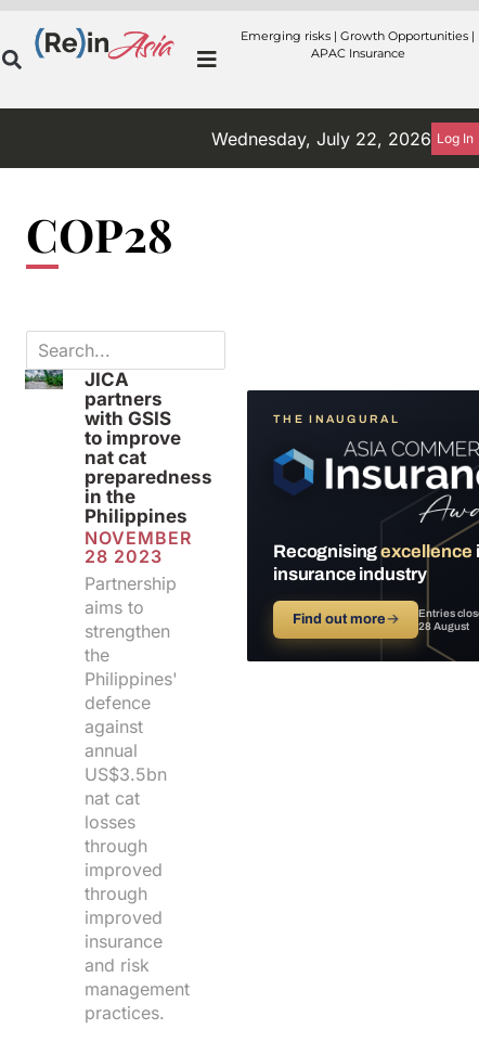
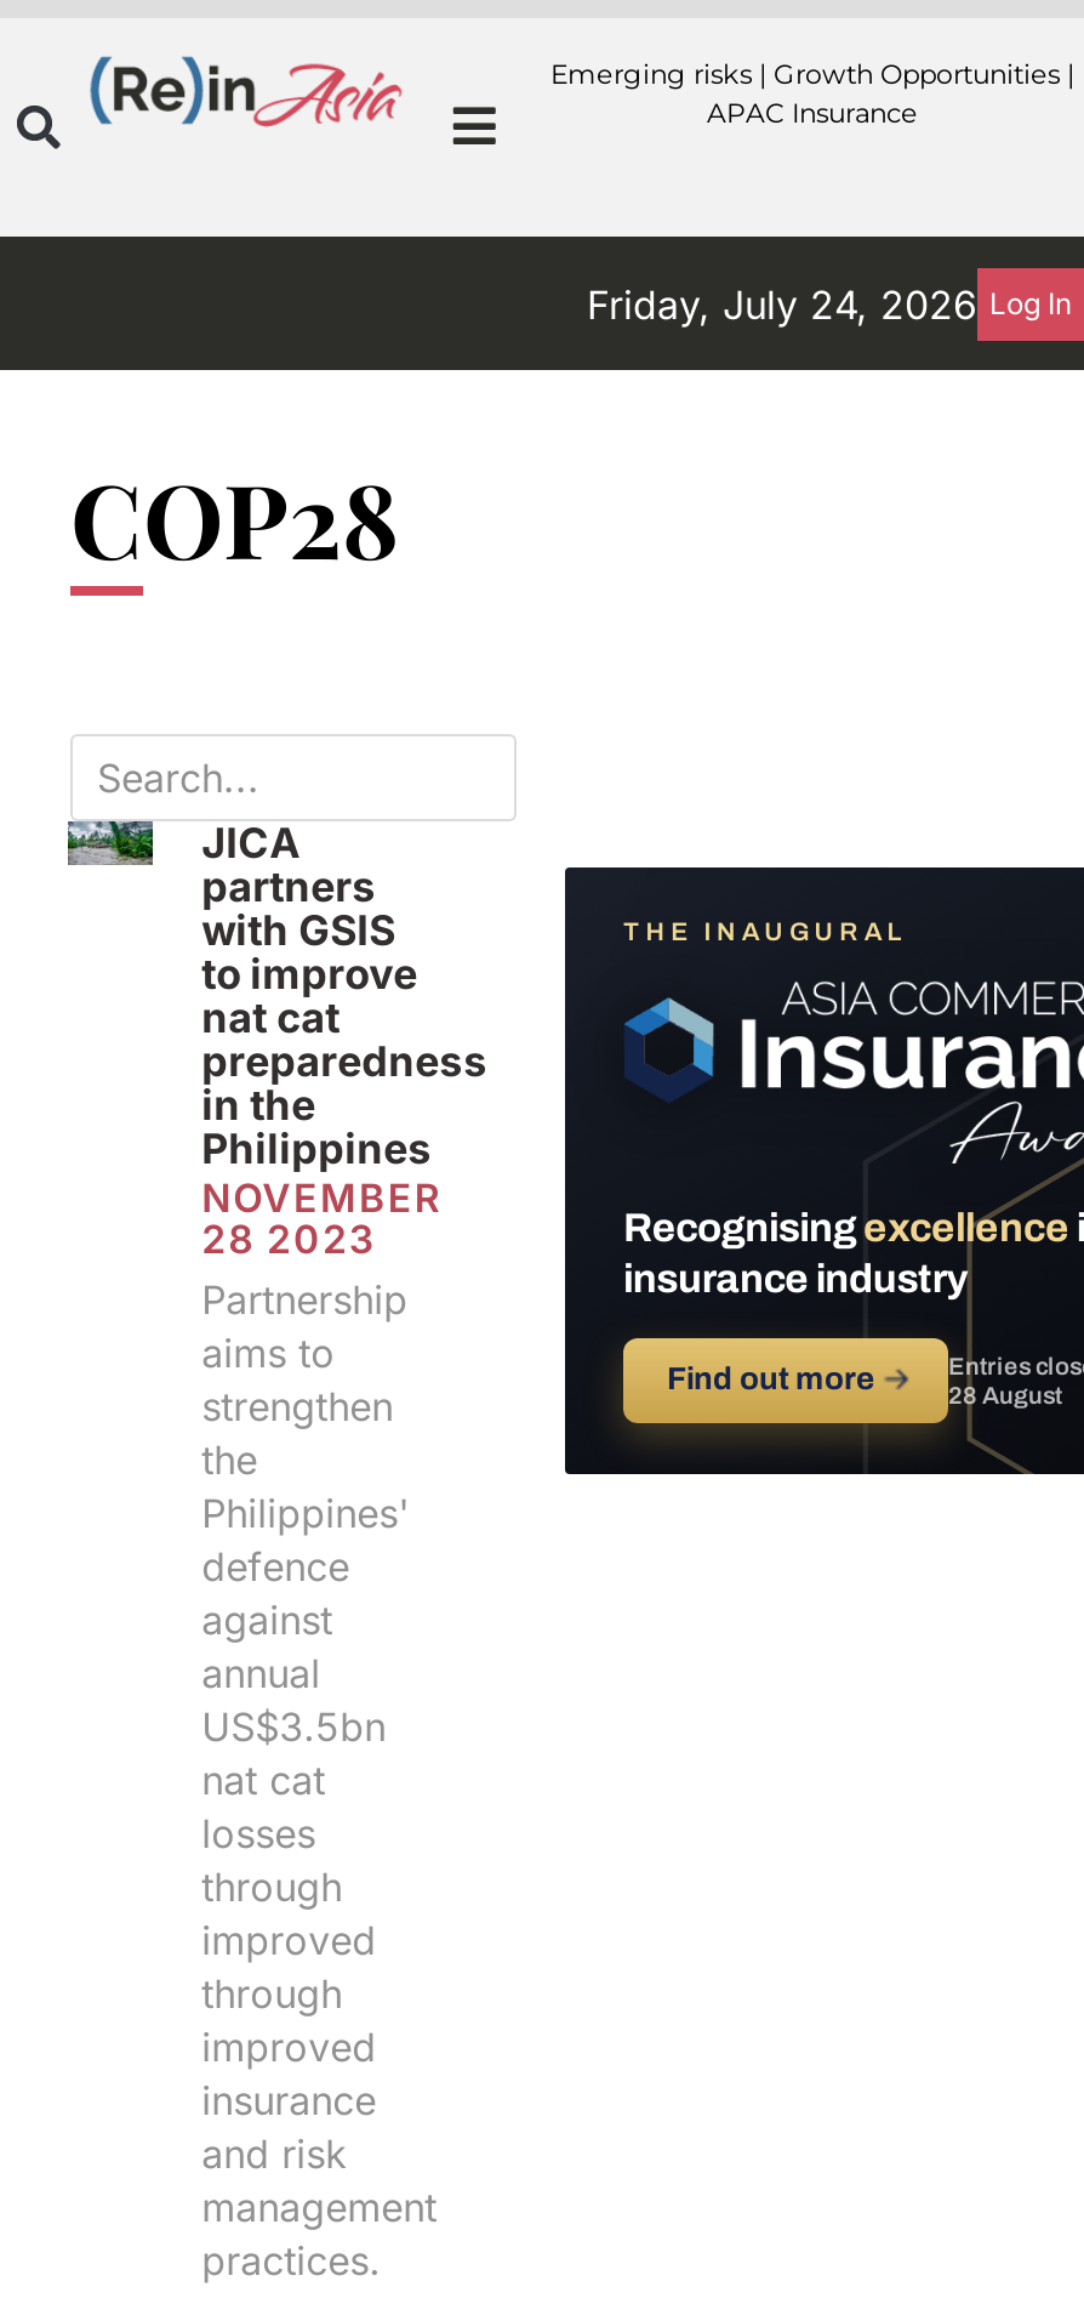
- Wednesday, July 22, 2026 Log In
+ Friday, July 24, 2026 Log In
